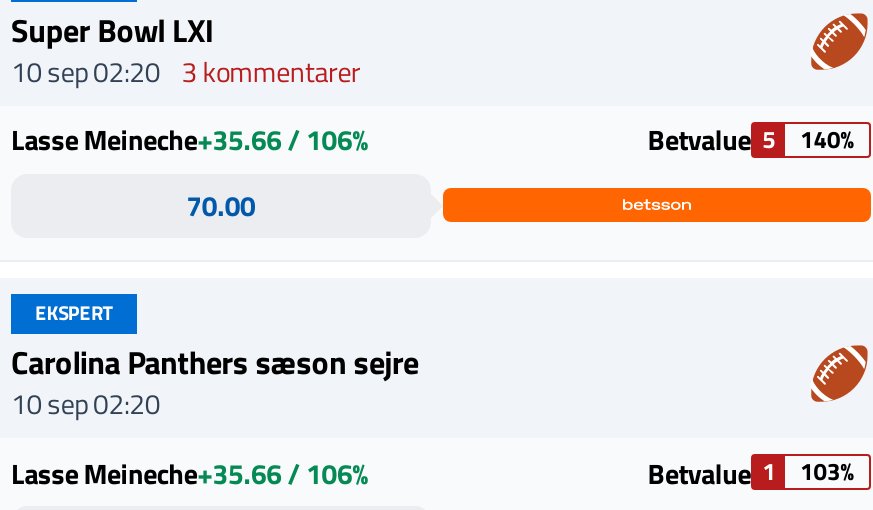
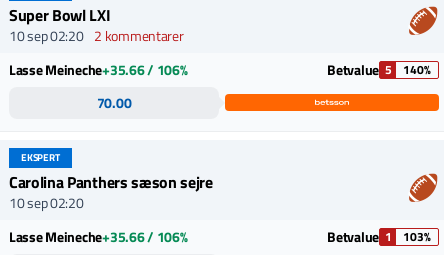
- 10 sep 02:20 3 kommentarer
+ 10 sep 02:20 2 kommentarer
